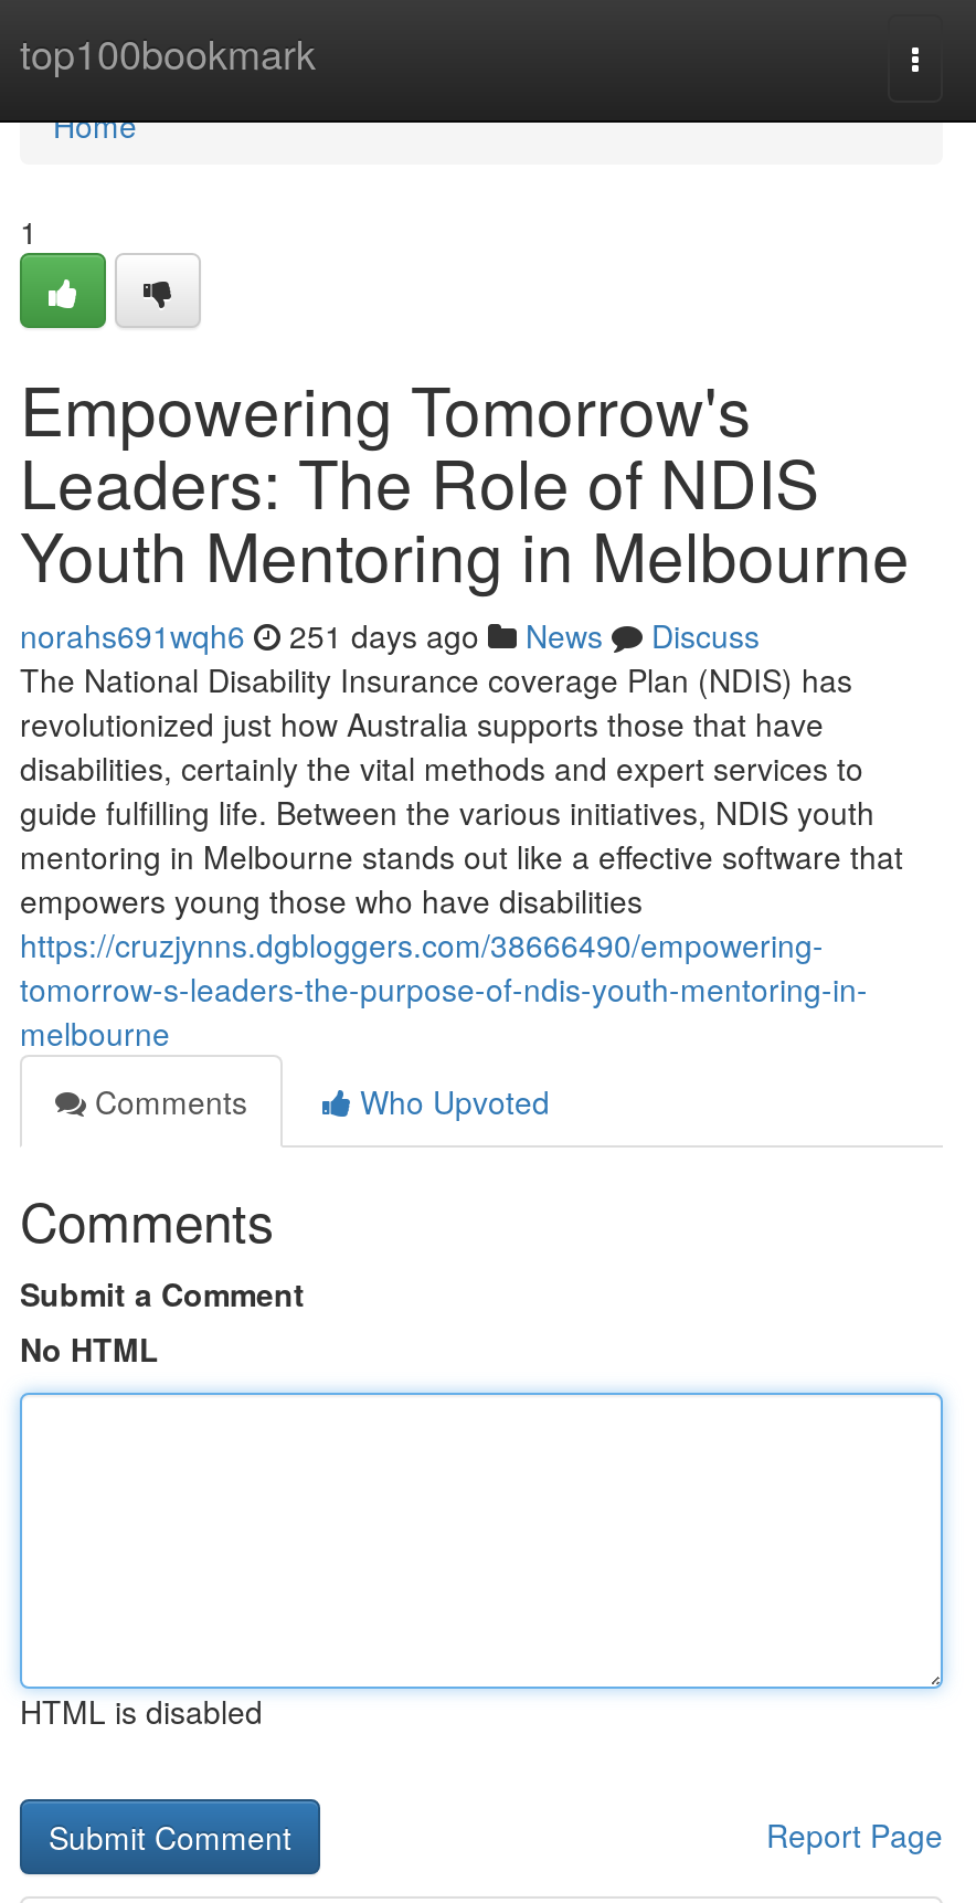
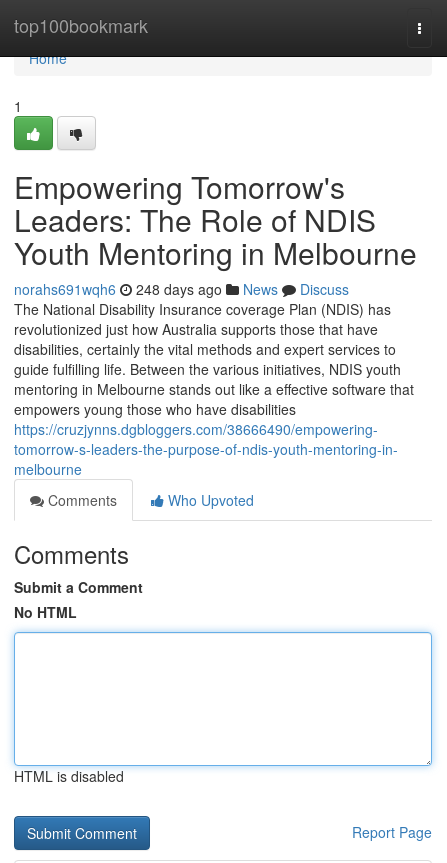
- norahs691wqh6 251 days ago News Discuss
+ norahs691wqh6 248 days ago News Discuss
